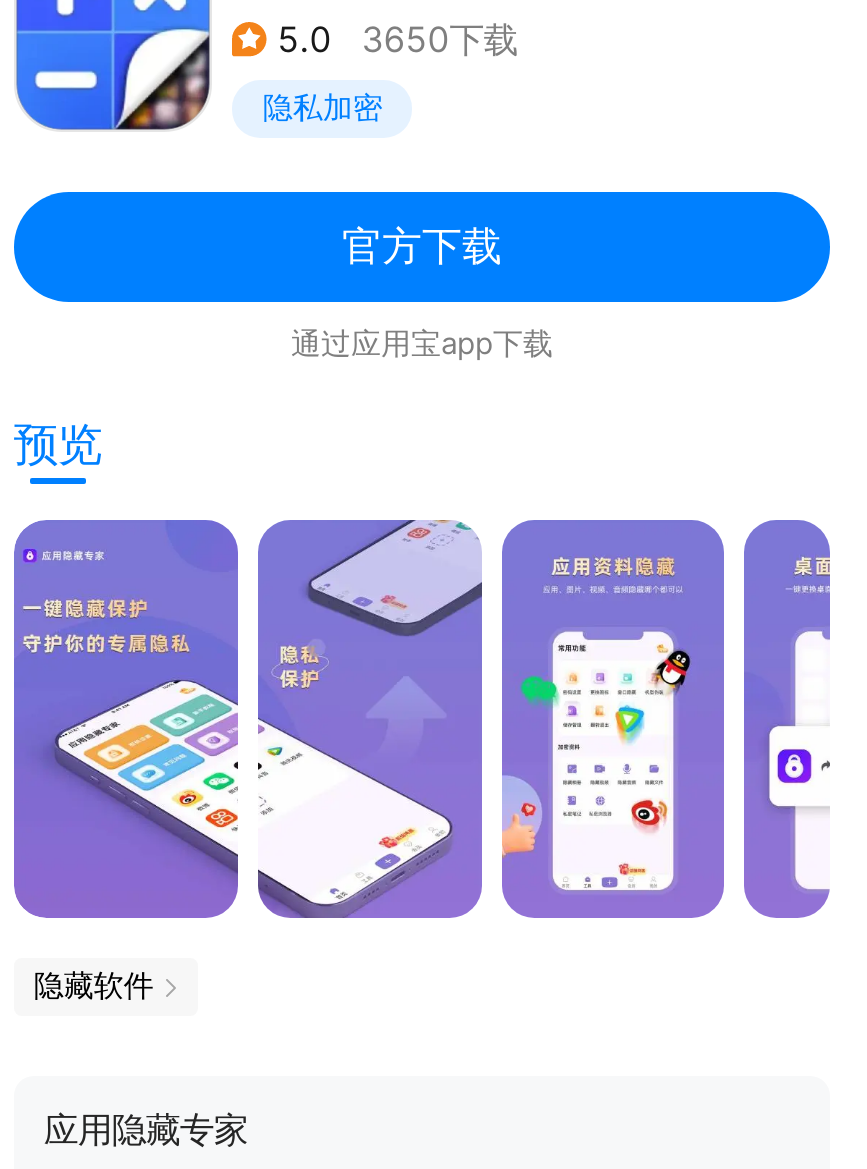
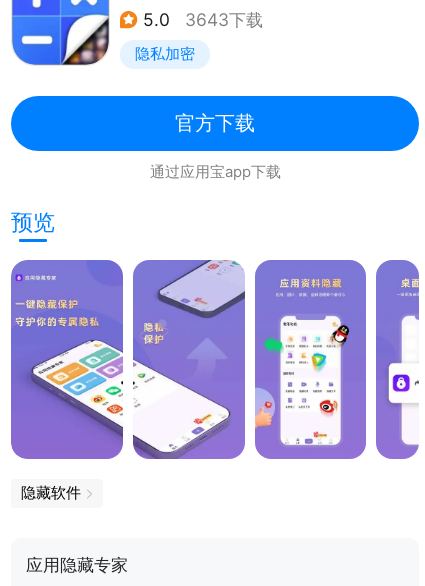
- 5.0 3650下载
+ 5.0 3643下载
